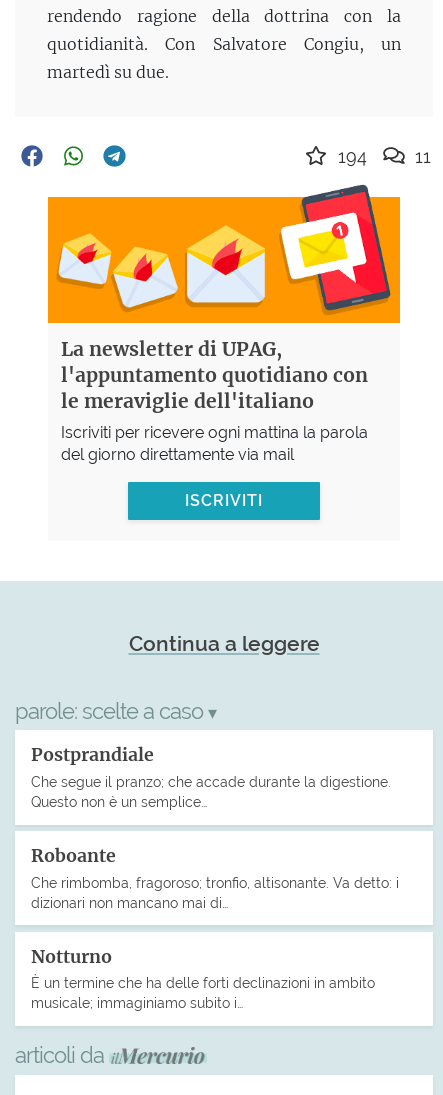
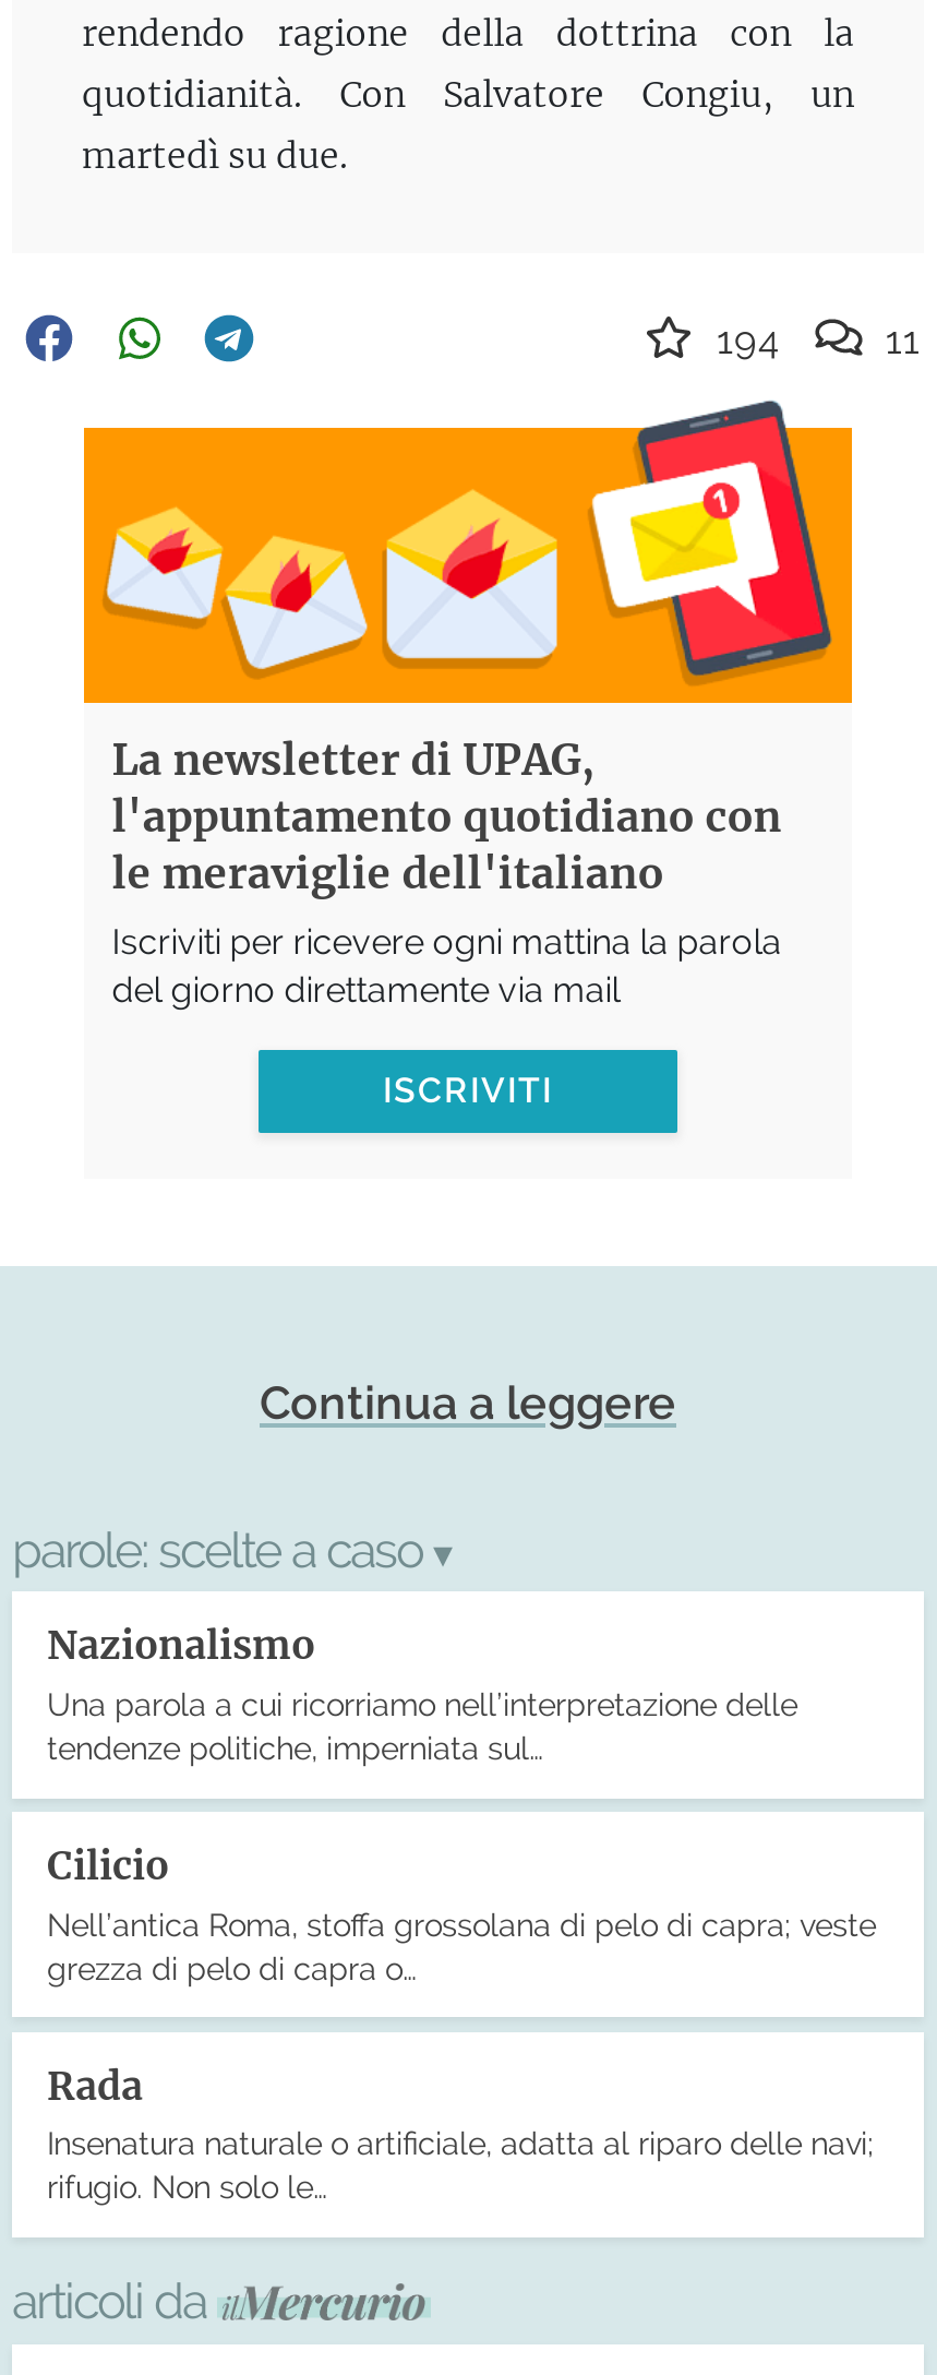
- Postprandiale
- Che segue il pranzo; che accade durante la digestione.
- Questo non è un semplice…
+ Nazionalismo
+ Una parola a cui ricorriamo nell’interpretazione delle
+ tendenze politiche, imperniata sul…

- Roboante
- Che rimbomba, fragoroso; tronfio, altisonante. Va detto: i
- dizionari non mancano mai di…
+ Cilicio
+ Nell’antica Roma, stoffa grossolana di pelo di capra; veste
+ grezza di pelo di capra o…

- Notturno
- È un termine che ha delle forti declinazioni in ambito
- musicale; immaginiamo subito i…
+ Rada
+ Insenatura naturale o artificiale, adatta al riparo delle navi;
+ rifugio. Non solo le…
